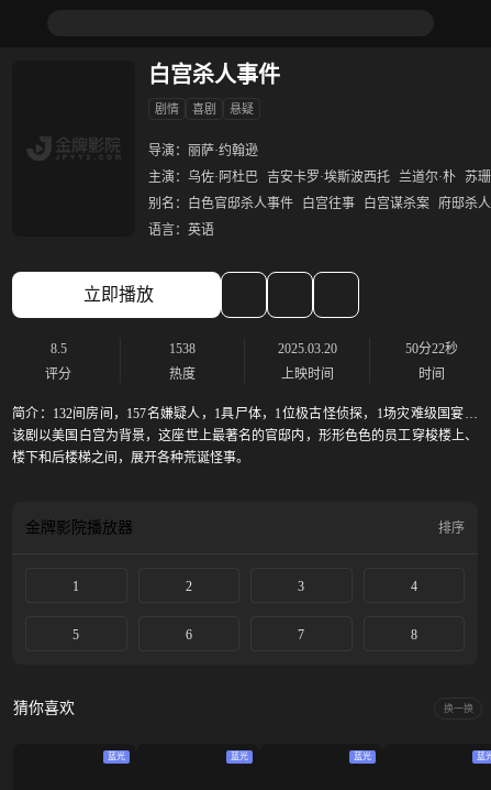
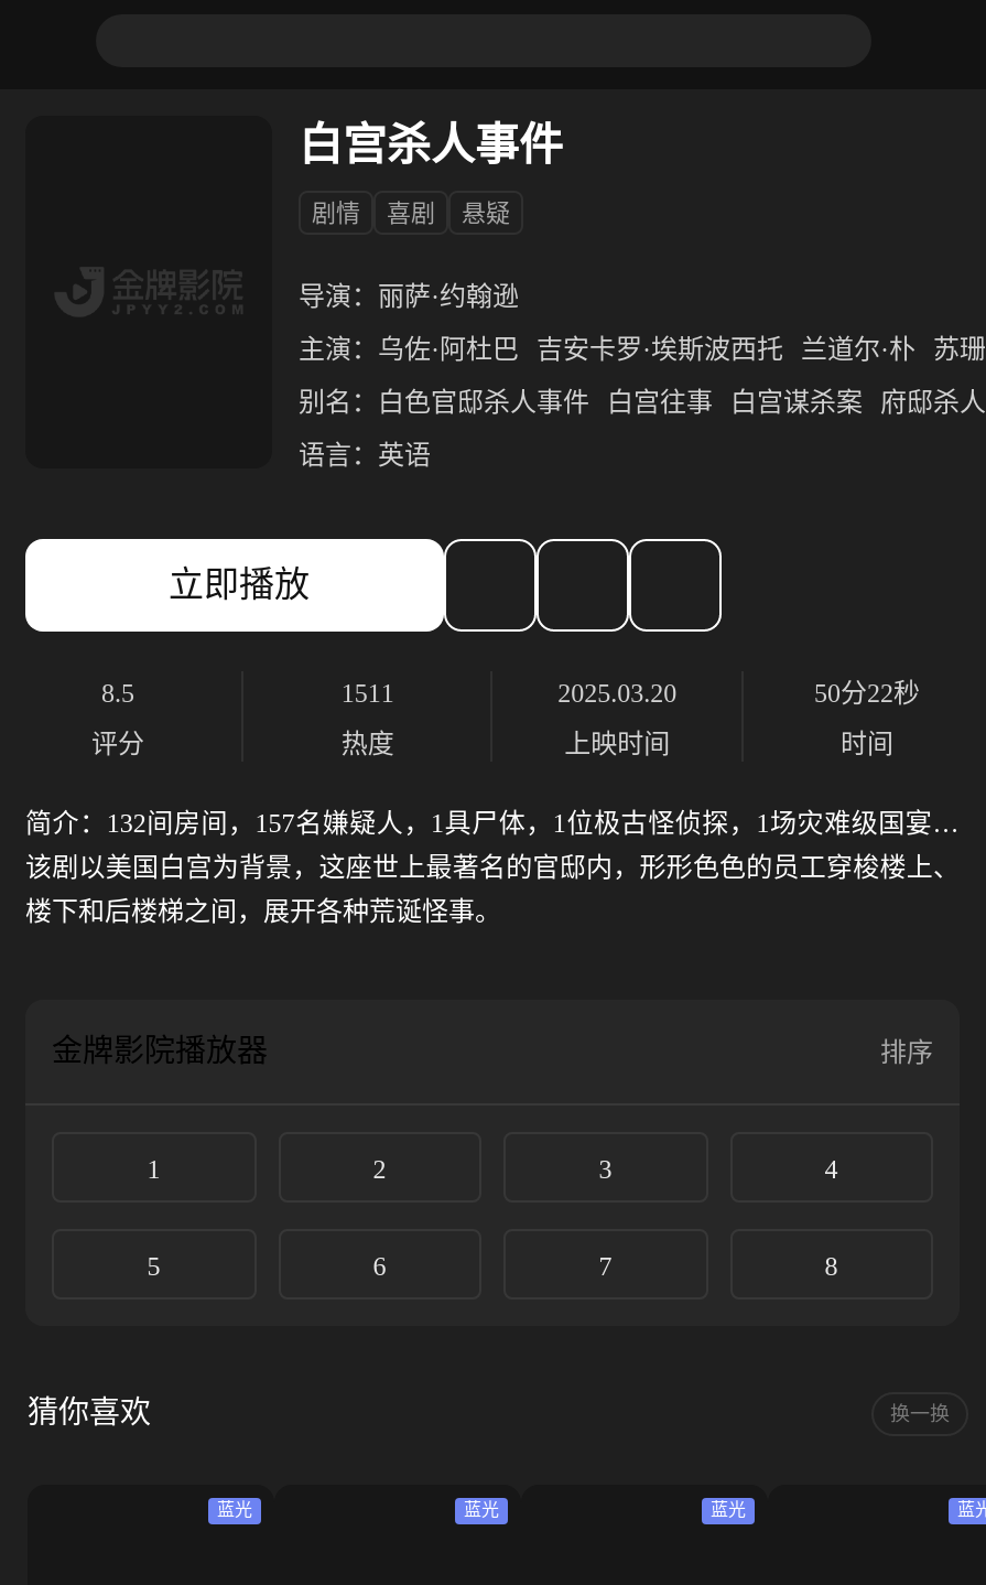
- 1538
+ 1511
